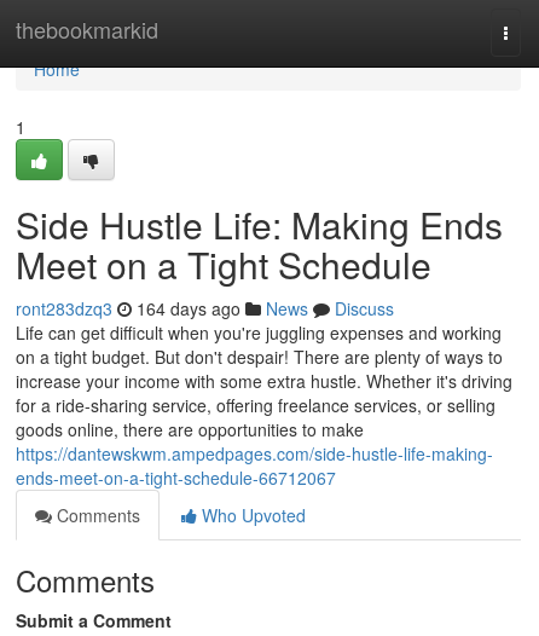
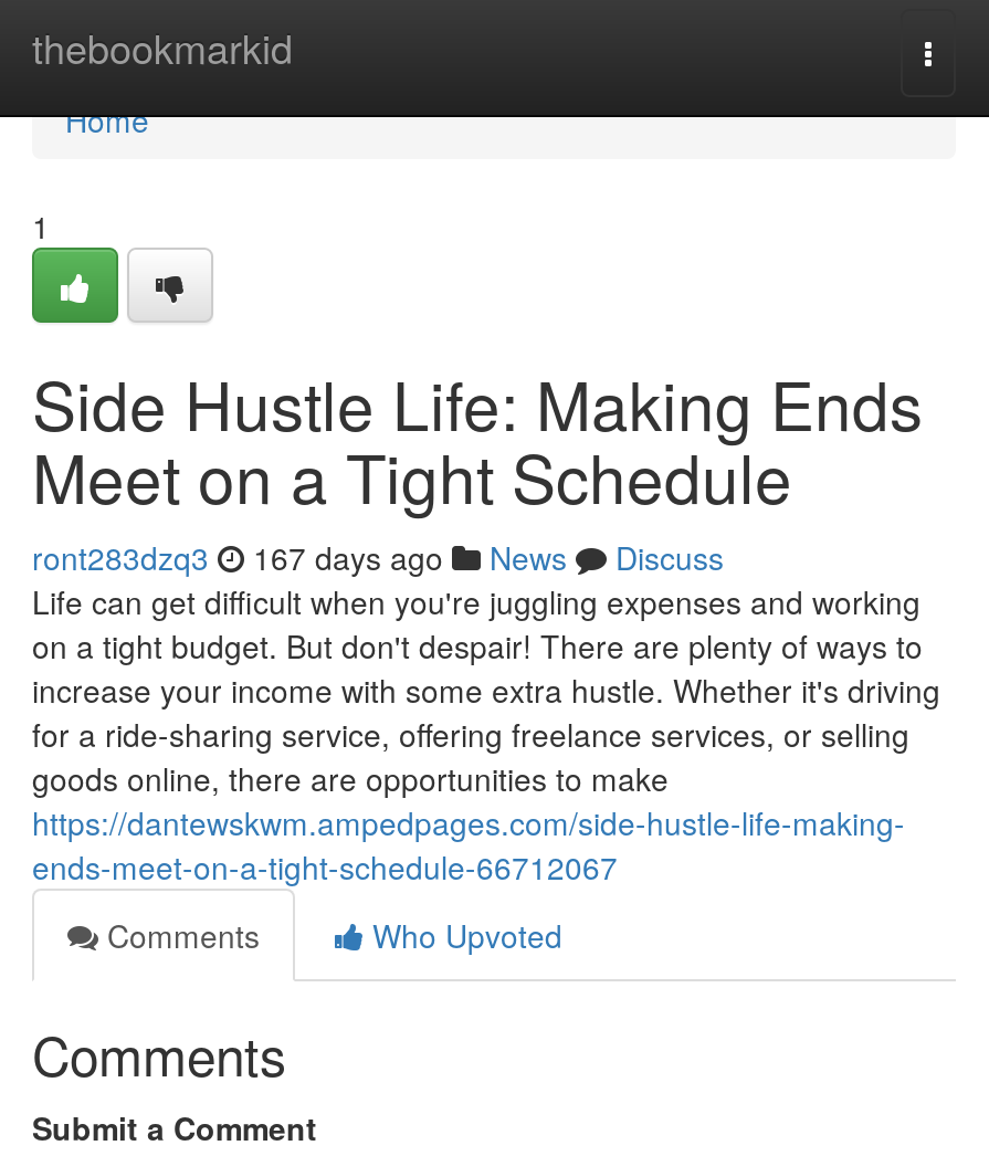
- ront283dzq3 164 days ago News Discuss
+ ront283dzq3 167 days ago News Discuss
